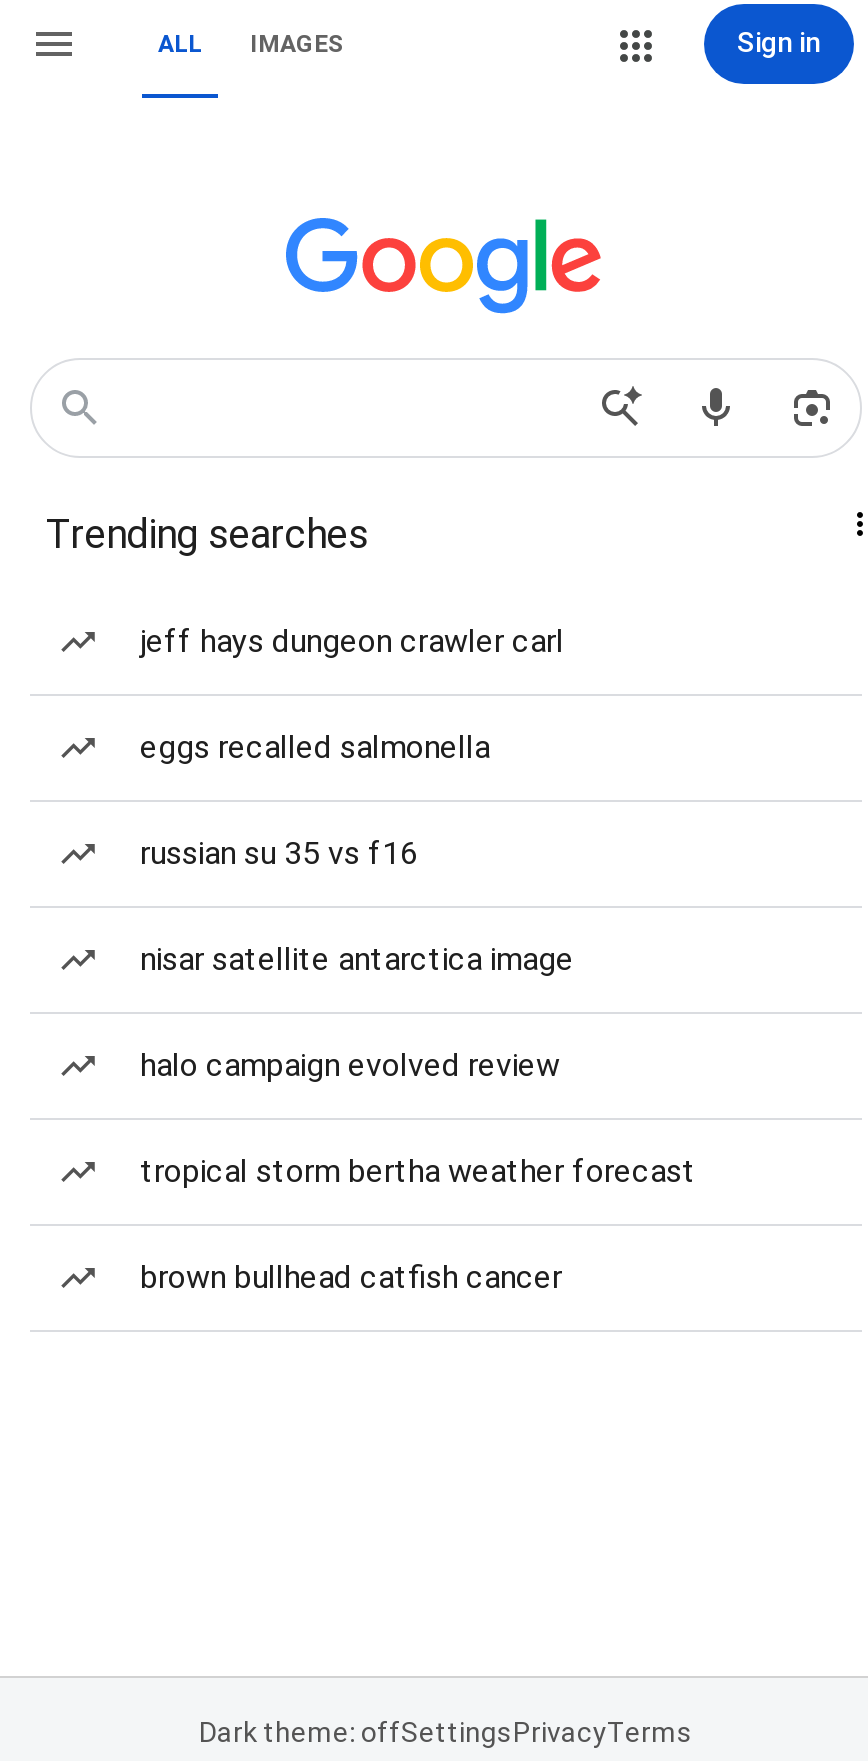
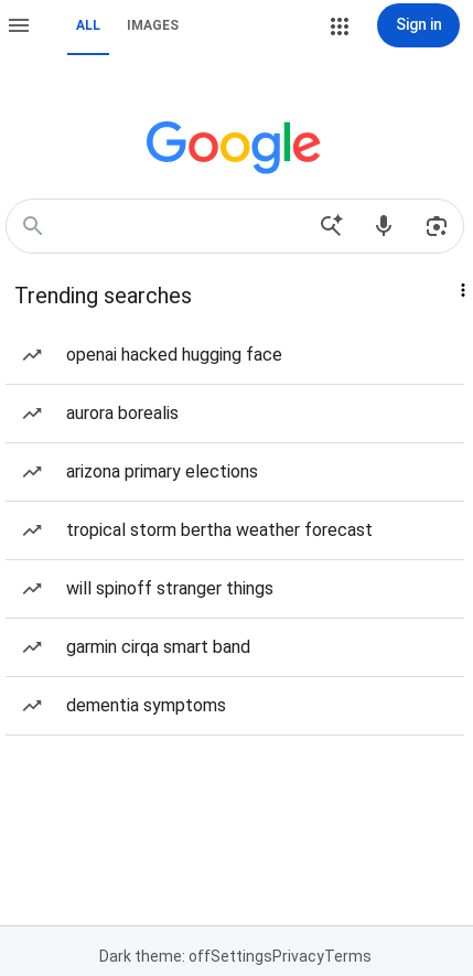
- jeff hays dungeon crawler carl
- eggs recalled salmonella
- russian su 35 vs f16
- nisar satellite antarctica image
- halo campaign evolved review
+ openai hacked hugging face
+ aurora borealis
+ arizona primary elections

moved up: tropical storm bertha weather forecast

- brown bullhead catfish cancer
+ will spinoff stranger things
+ garmin cirqa smart band
+ dementia symptoms
